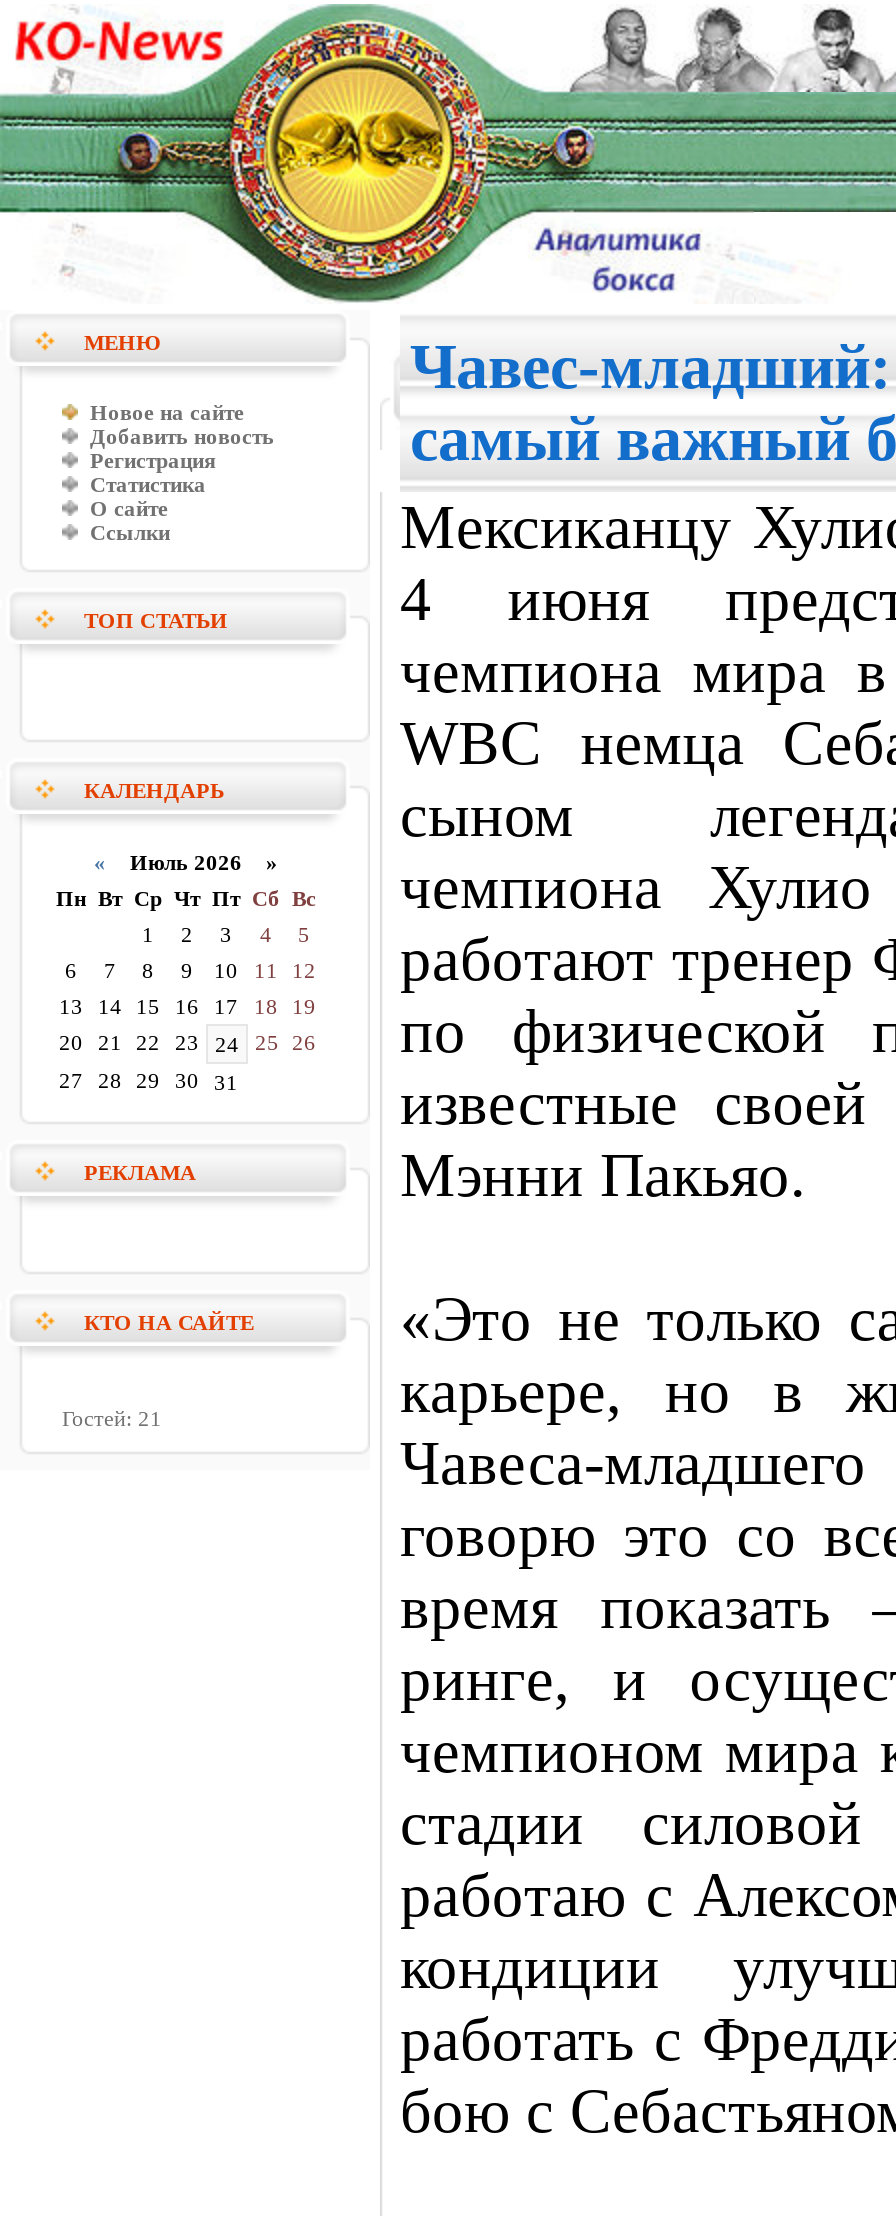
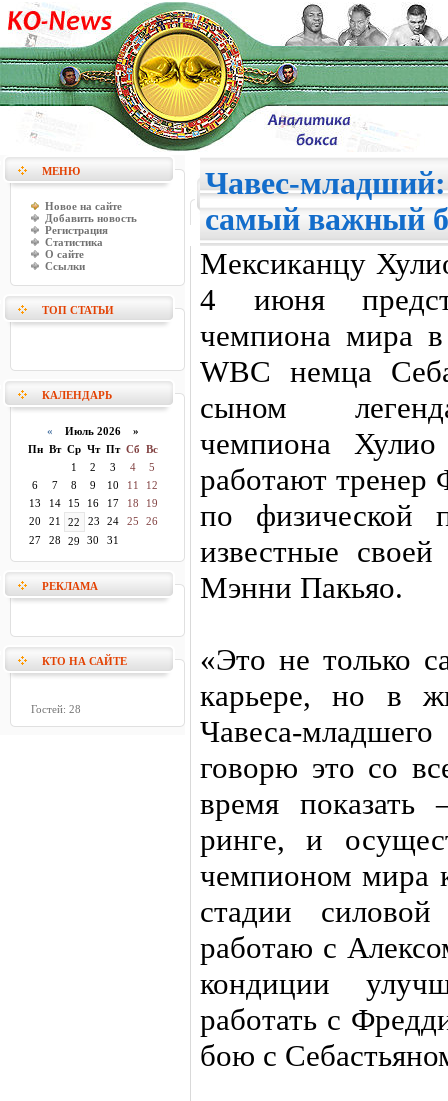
- Гостей: 21
+ Гостей: 28
